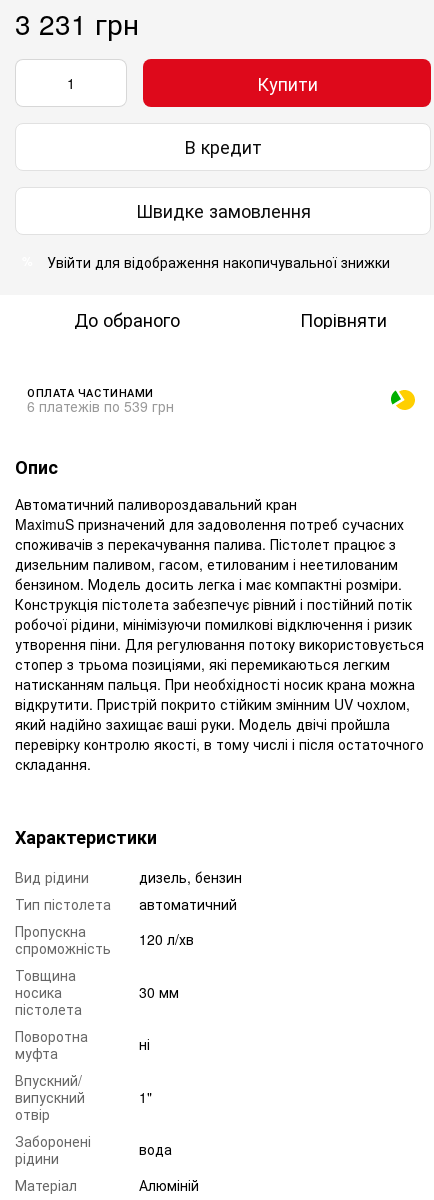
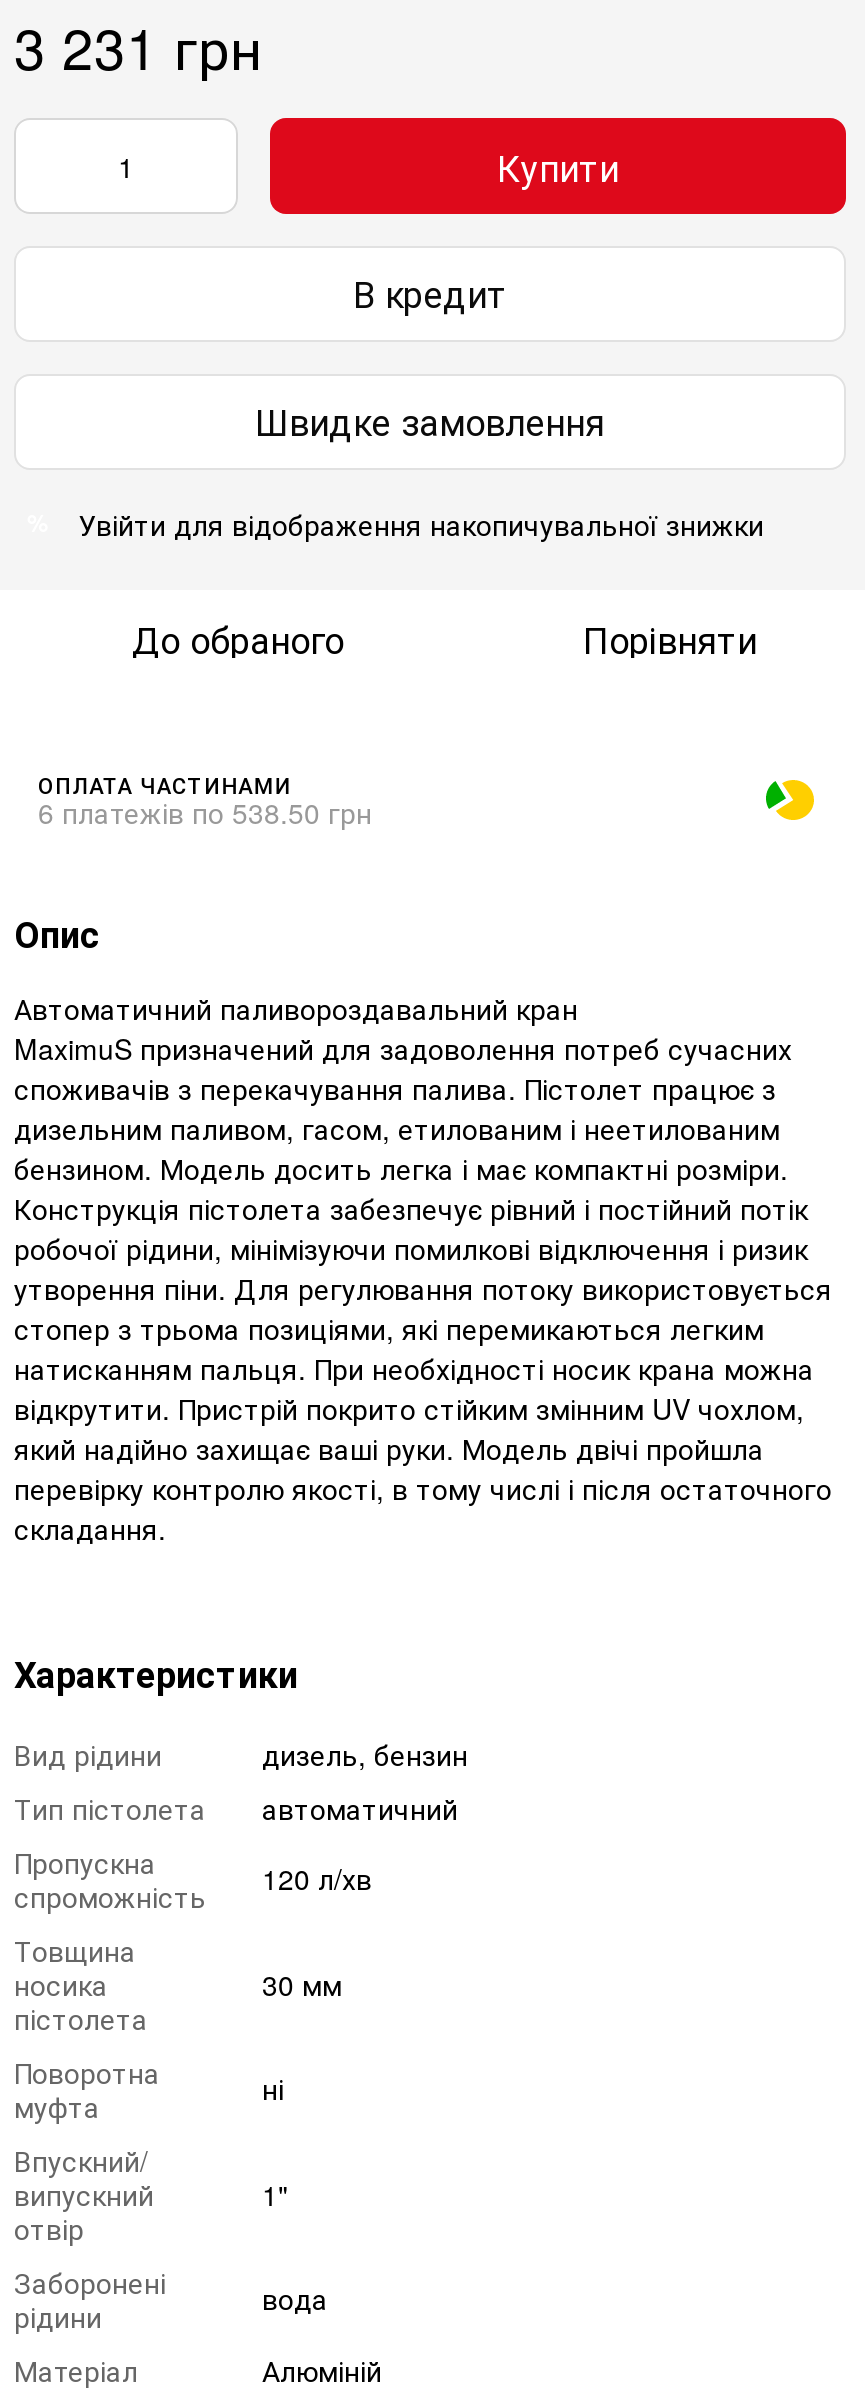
- 6 платежів по 539 грн
+ 6 платежів по 538.50 грн
